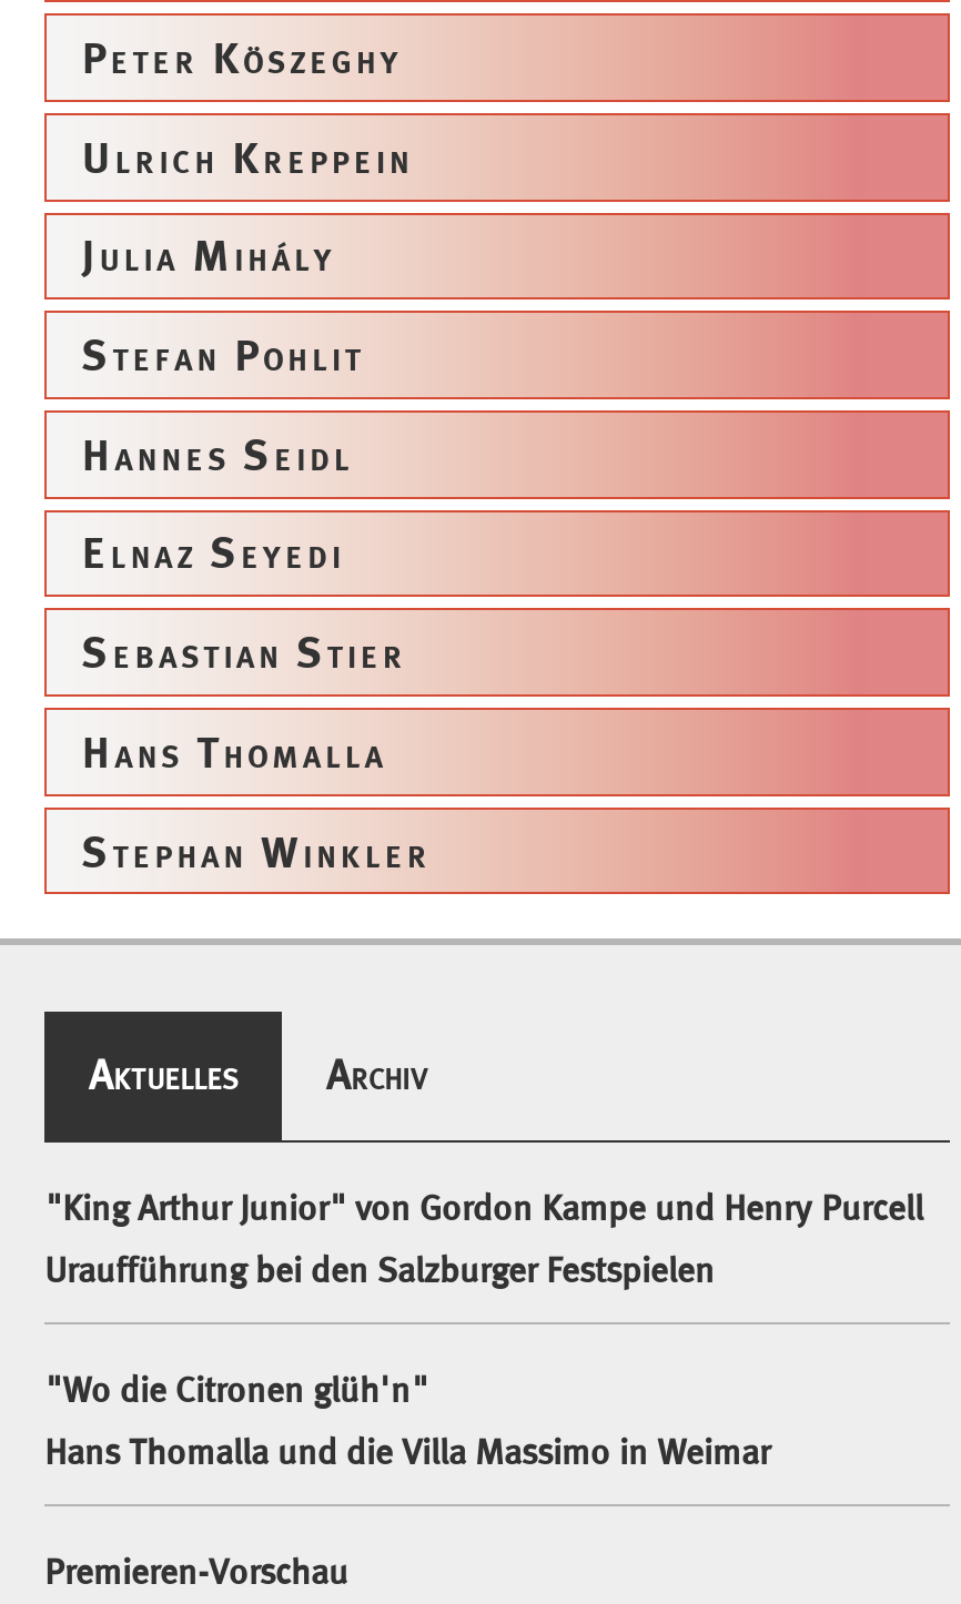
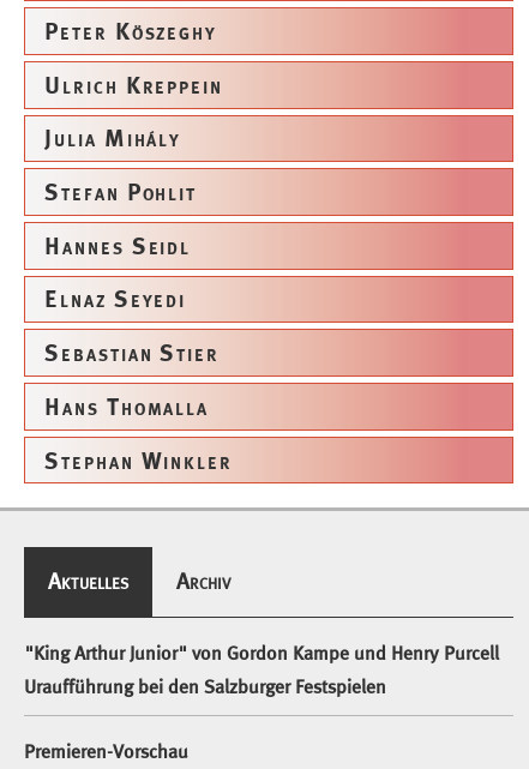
- "Wo die Citronen glüh'n"
- Hans Thomalla und die Villa Massimo in Weimar
